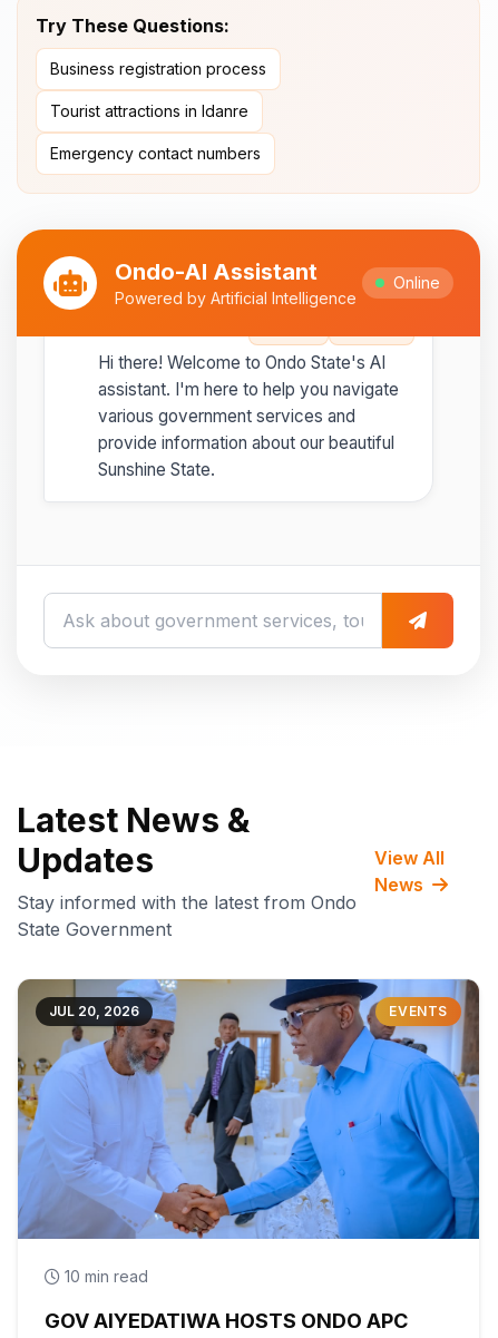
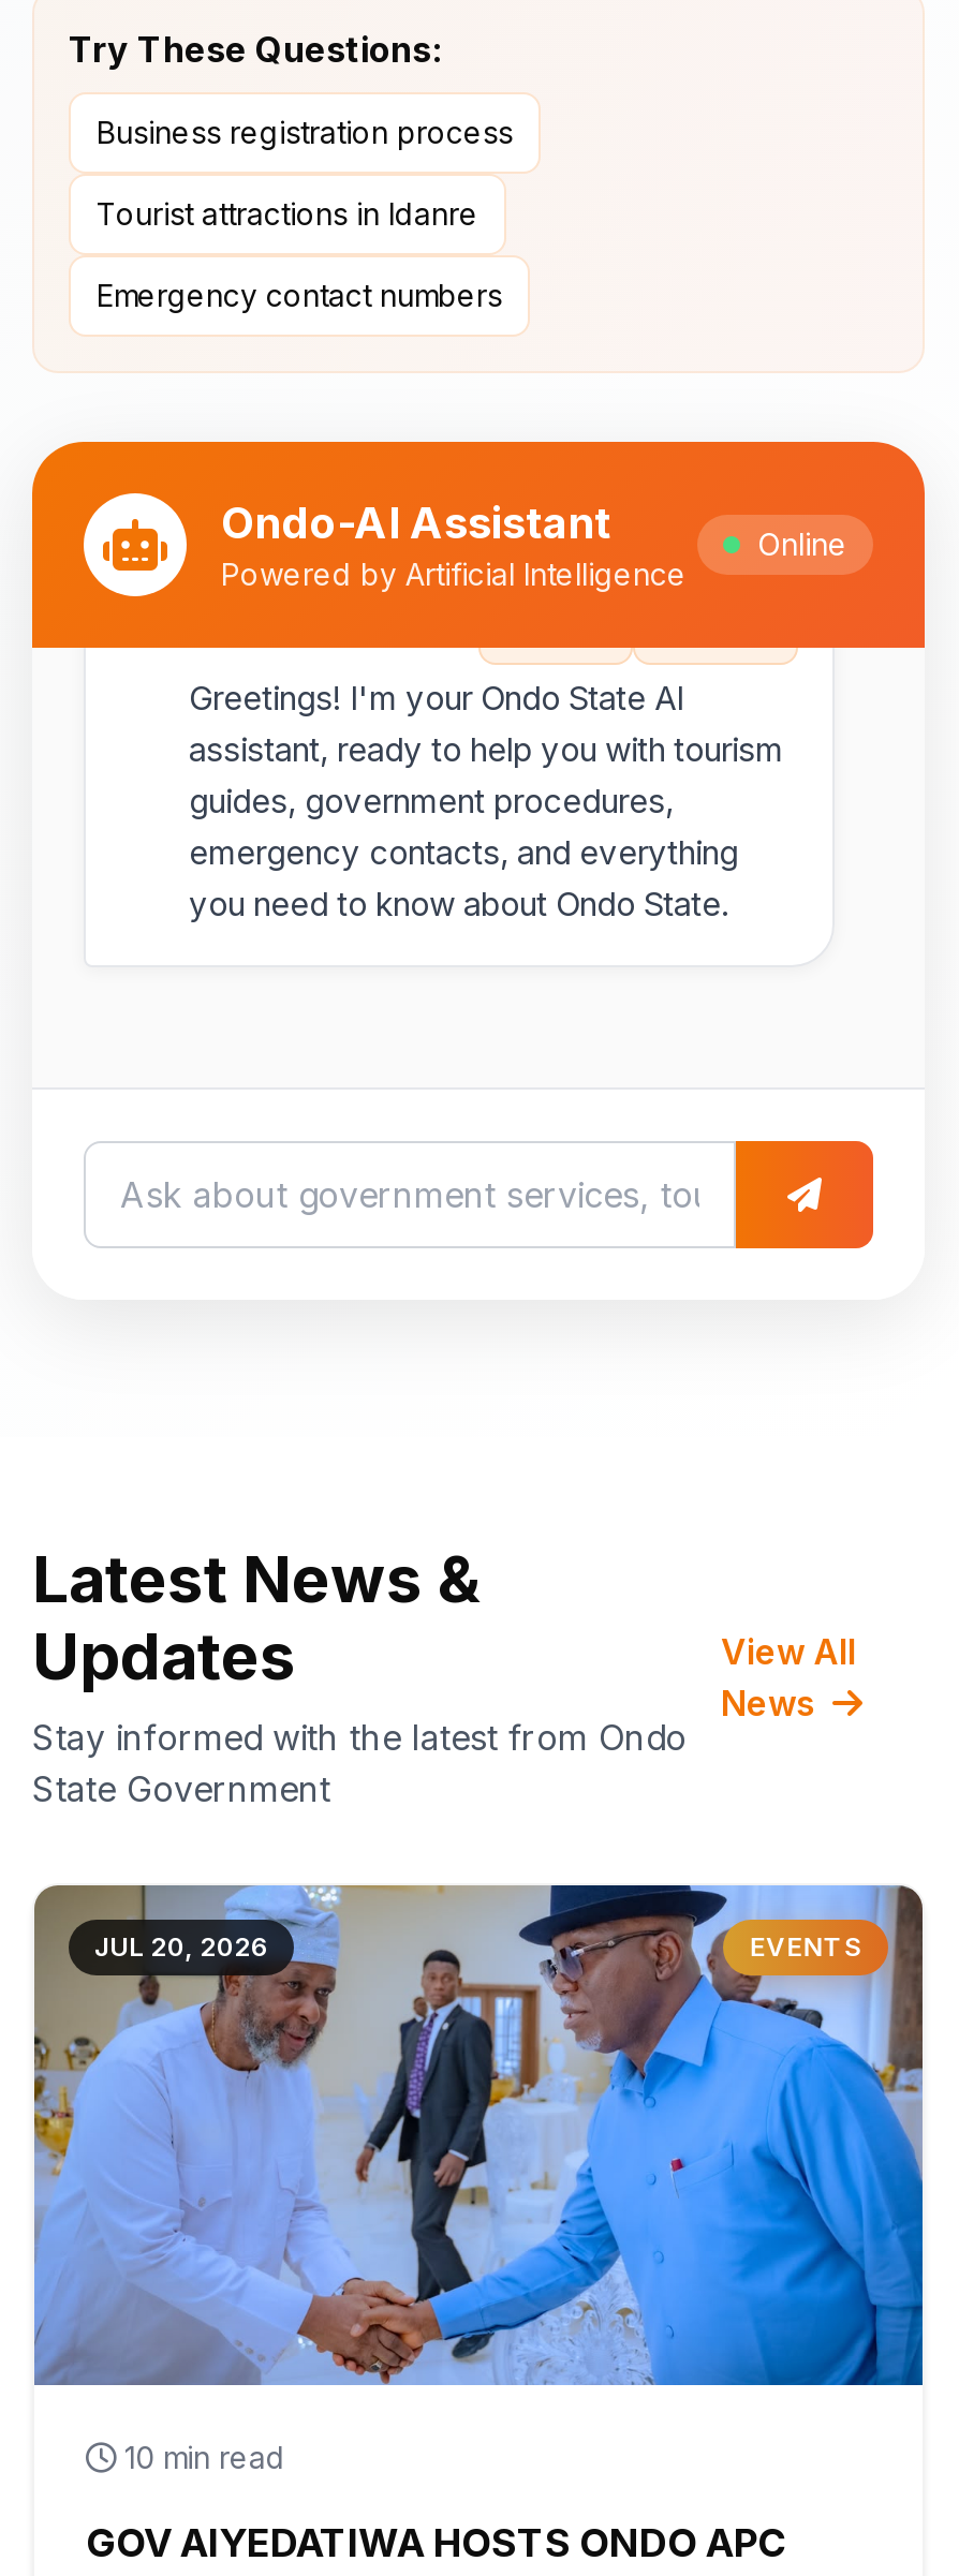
- Hi there! Welcome to Ondo State's AI
- assistant. I'm here to help you navigate
- various government services and
- provide information about our beautiful
- Sunshine State.
+ Greetings! I'm your Ondo State AI
+ assistant, ready to help you with tourism
+ guides, government procedures,
+ emergency contacts, and everything
+ you need to know about Ondo State.
